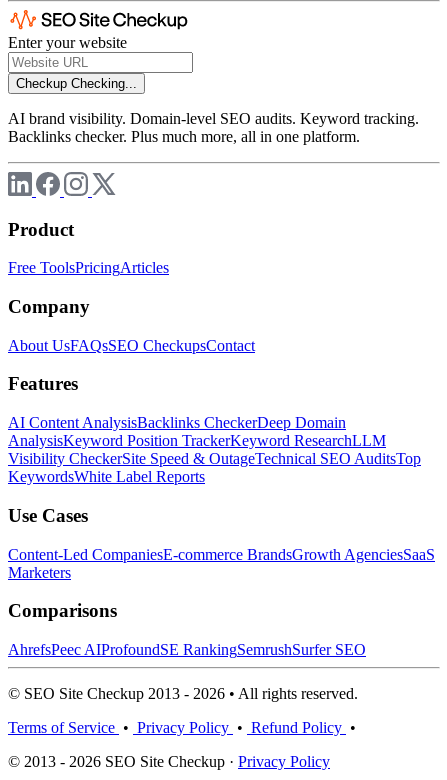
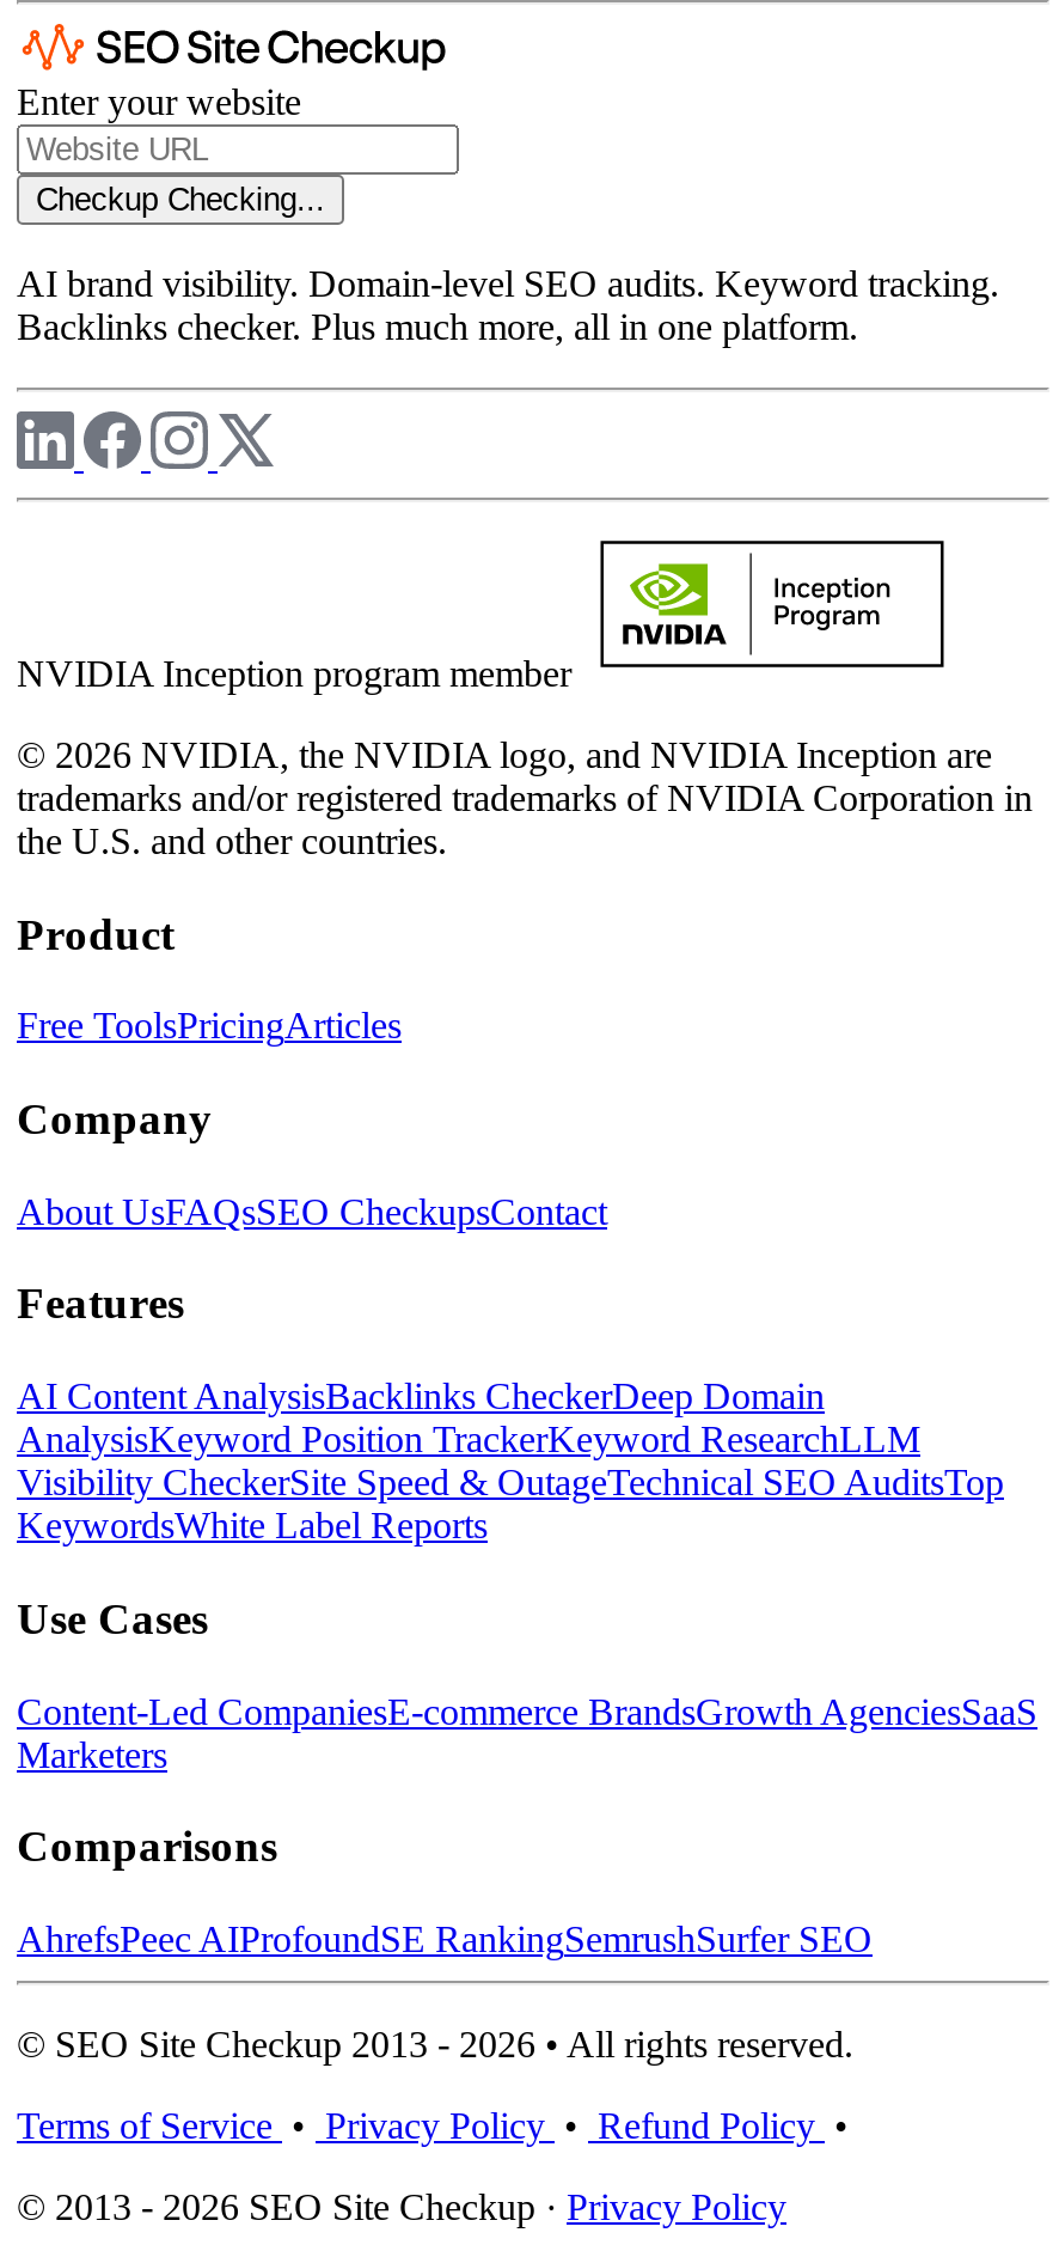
+ [image]
+ NVIDIA Inception program member
+ © 2026 NVIDIA, the NVIDIA logo, and NVIDIA Inception are
+ trademarks and/or registered trademarks of NVIDIA Corporation in
+ the U.S. and other countries.
